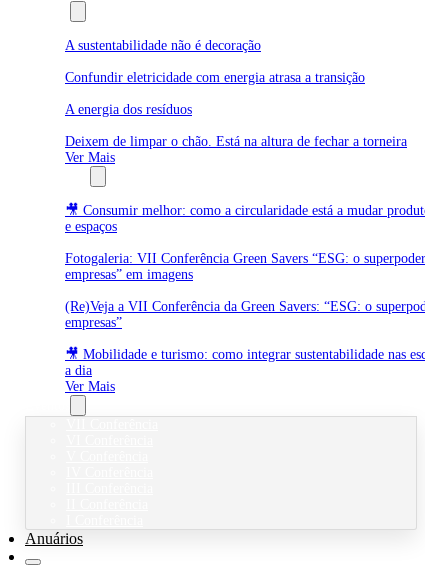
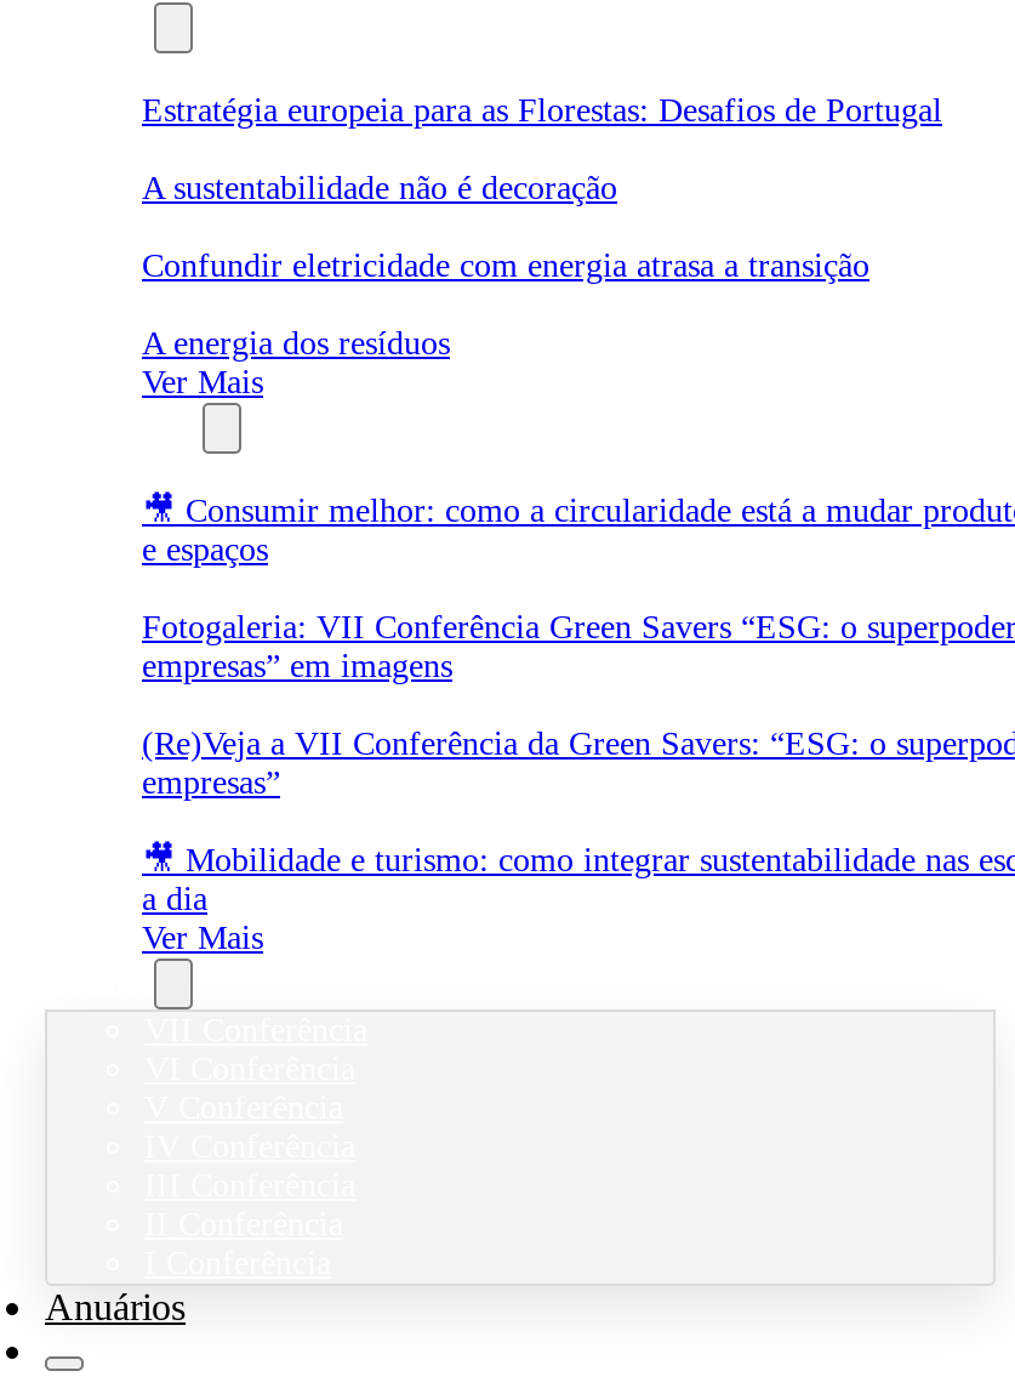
+ Estratégia europeia para as Florestas: Desafios de Portugal

moved down: A sustentabilidade não é decoração | Confundir eletricidade com energia atrasa a transição | A energia dos resíduos

- Deixem de limpar o chão. Está na altura de fechar a torneira
